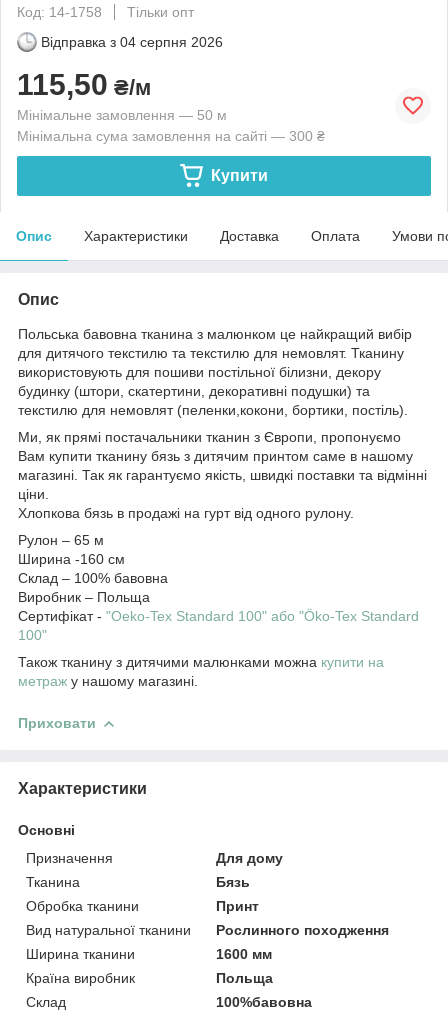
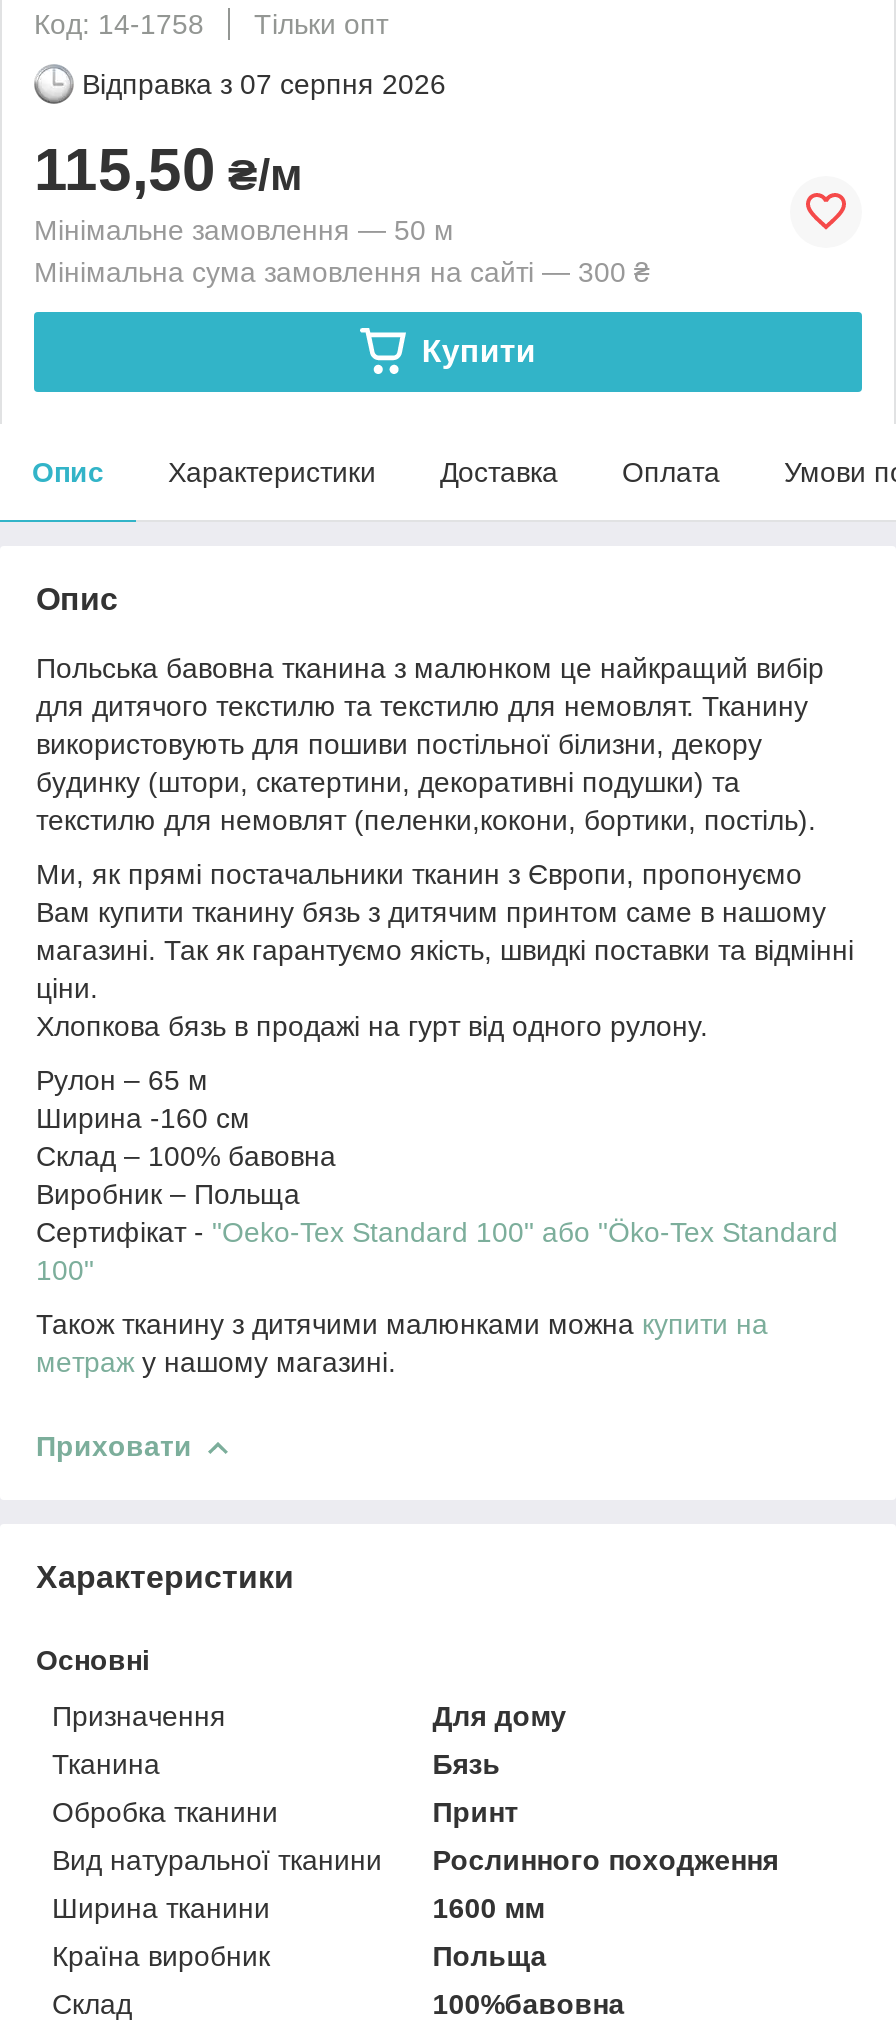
- Відправка з 04 серпня 2026
+ Відправка з 07 серпня 2026
